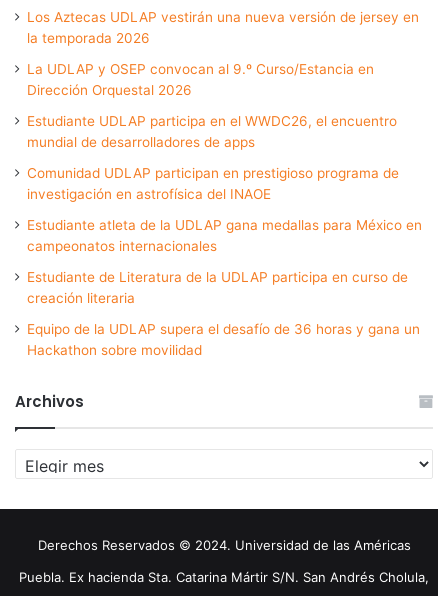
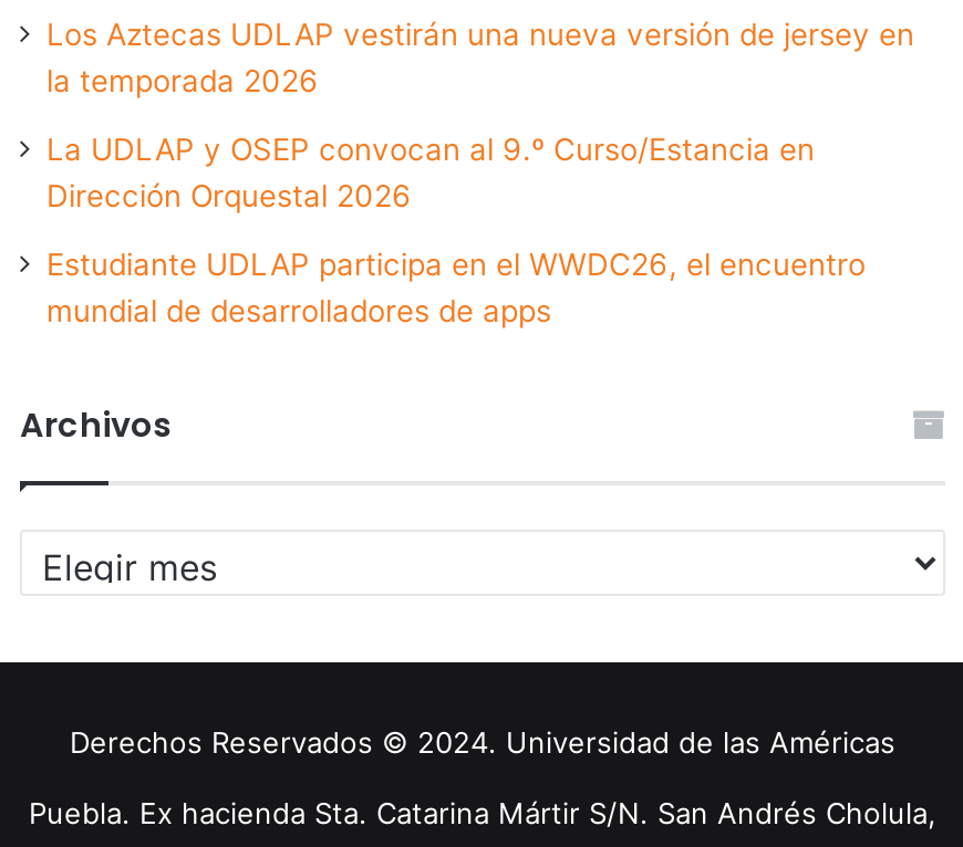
- Comunidad UDLAP participan en prestigioso programa de
- investigación en astrofísica del INAOE
- Estudiante atleta de la UDLAP gana medallas para México en
- campeonatos internacionales
- Estudiante de Literatura de la UDLAP participa en curso de
- creación literaria
- Equipo de la UDLAP supera el desafío de 36 horas y gana un
- Hackathon sobre movilidad
